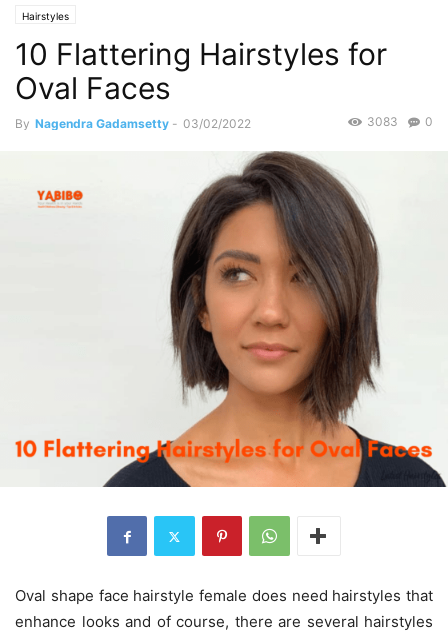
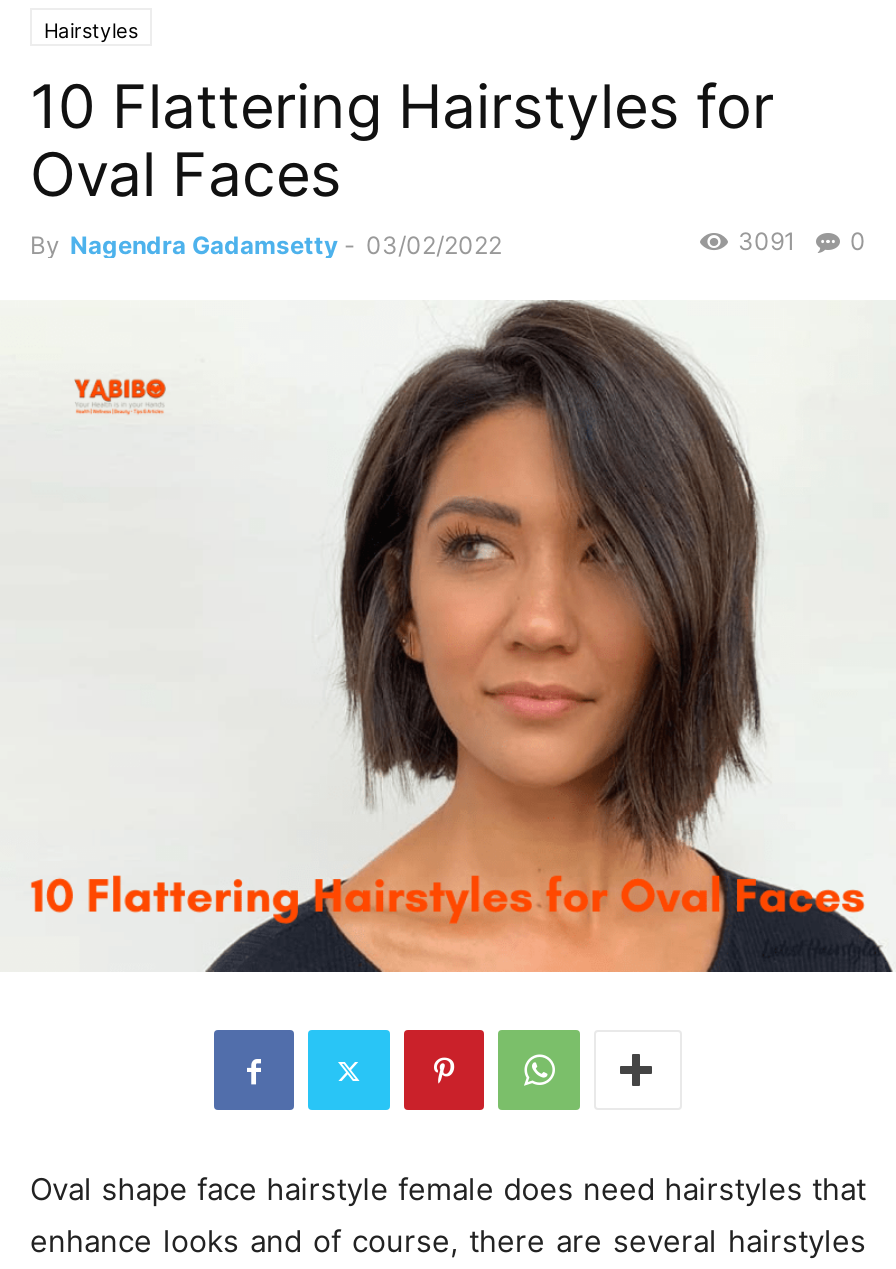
- 3083 0
+ 3091 0
